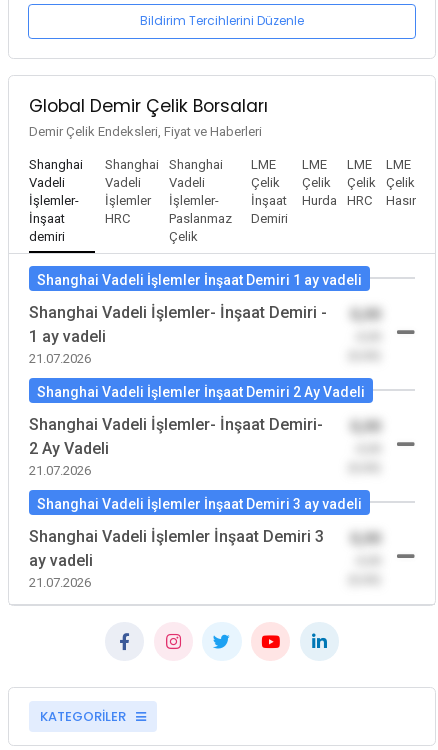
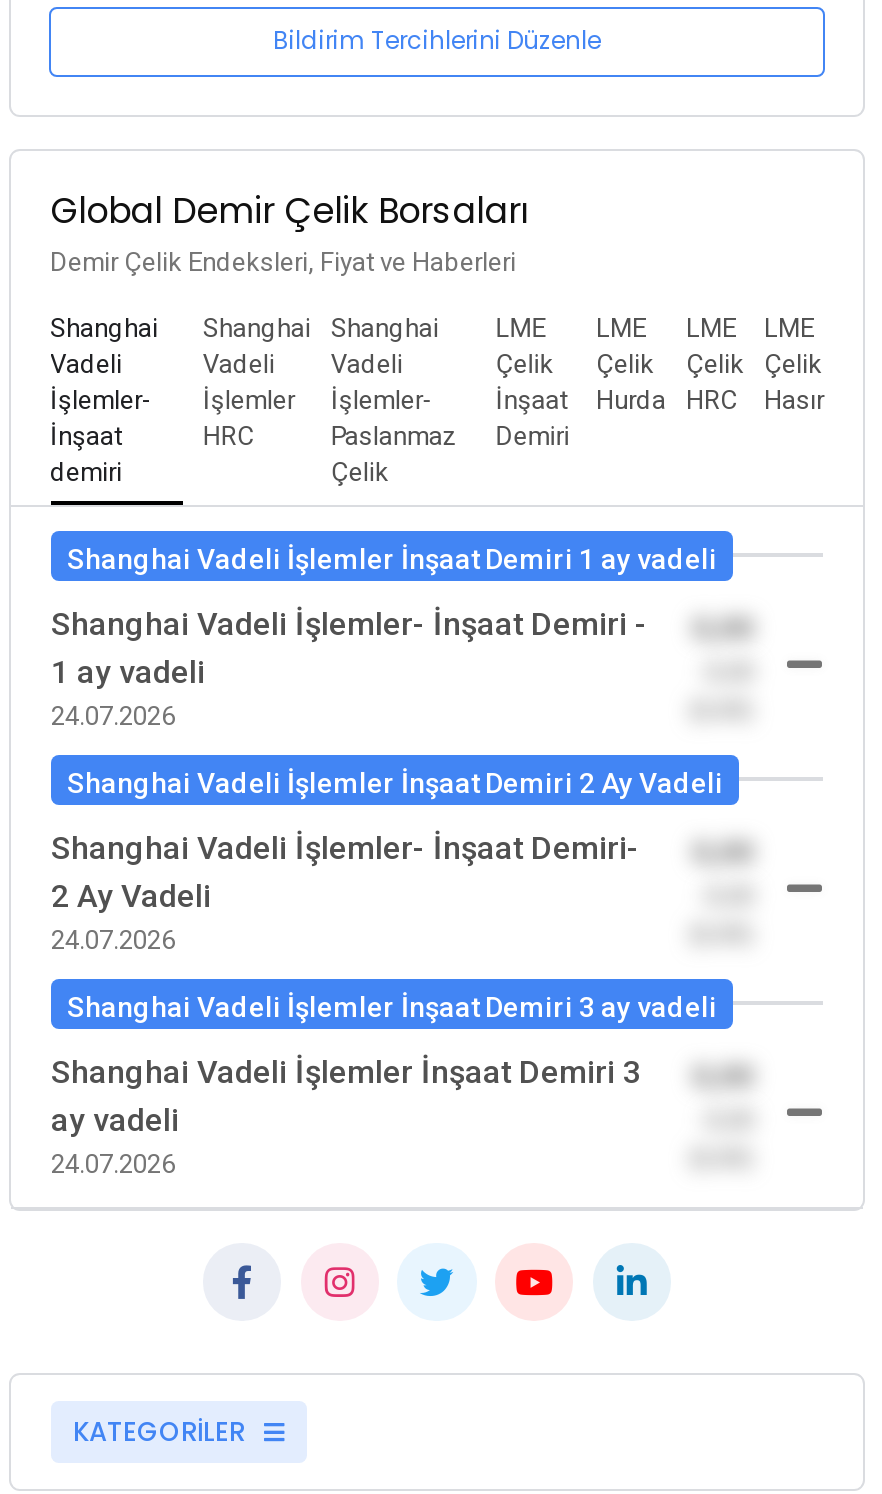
- 21.07.2026
+ 24.07.2026

- 21.07.2026
+ 24.07.2026

- 21.07.2026
+ 24.07.2026
